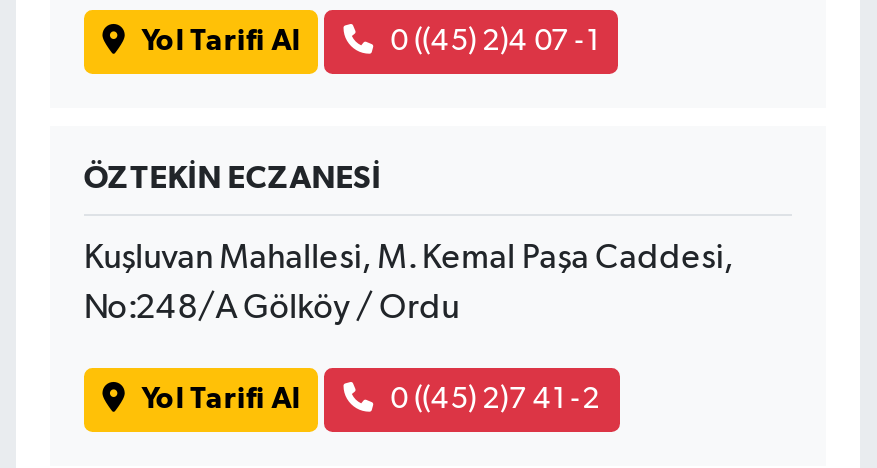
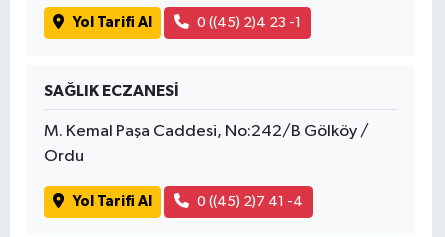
- 0 ((45) 2)4 07 -1
+ 0 ((45) 2)4 23 -1

- ÖZTEKİN ECZANESİ
+ SAĞLIK ECZANESİ

- Kuşluvan Mahallesi, M. Kemal Paşa Caddesi,
+ M. Kemal Paşa Caddesi, No:242/B Gölköy /

- No:248/A Gölköy / Ordu
+ Ordu

- 0 ((45) 2)7 41 -2
+ 0 ((45) 2)7 41 -4
